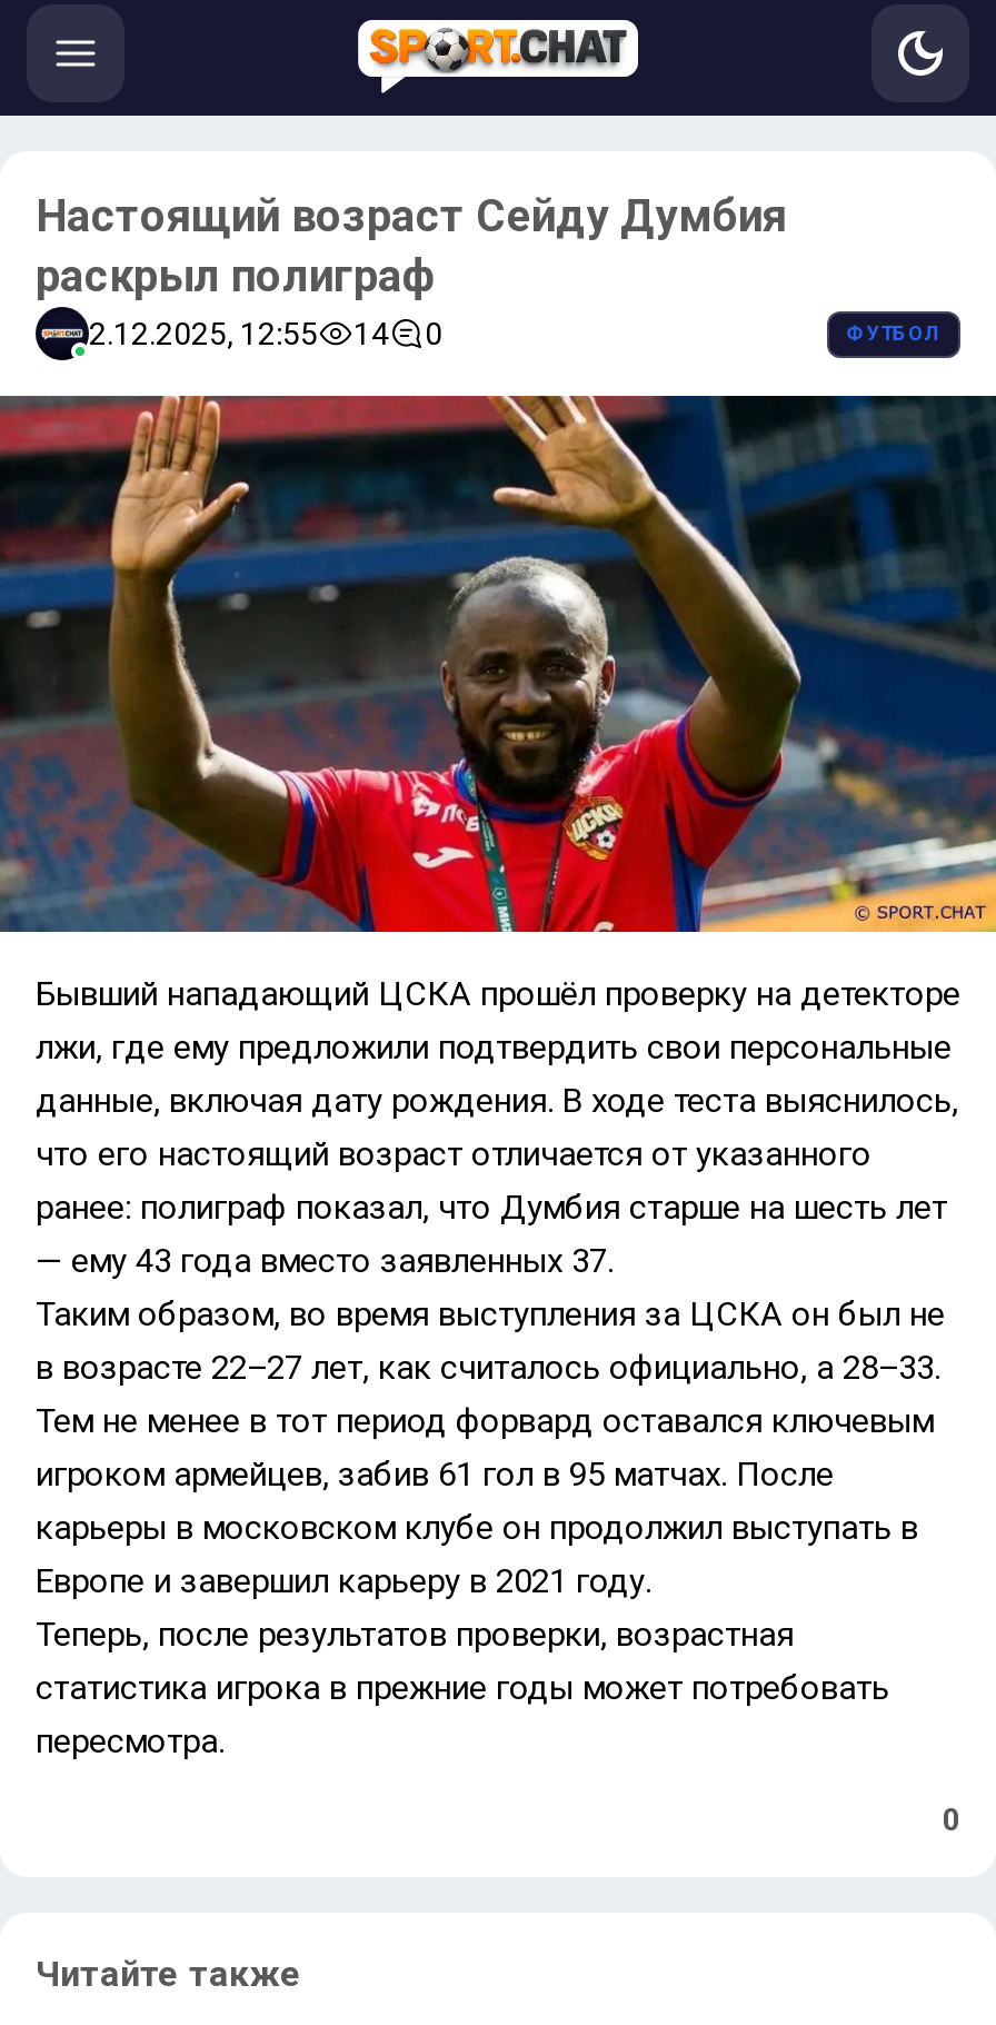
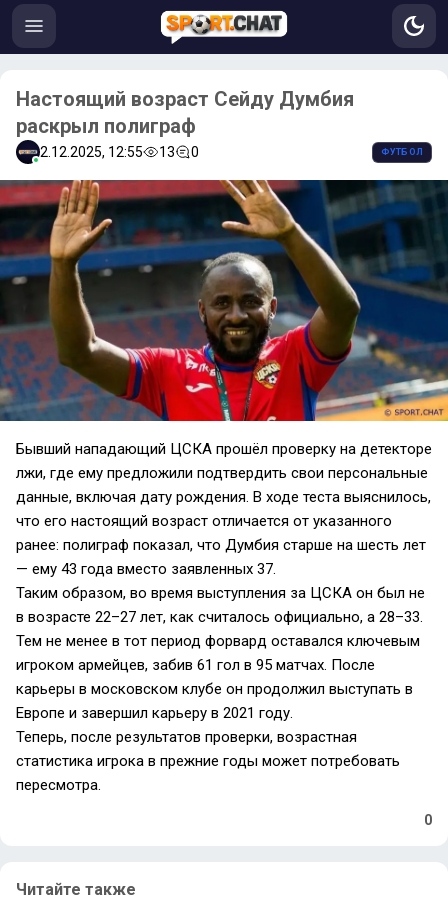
- 2.12.2025, 12:55 14 0
+ 2.12.2025, 12:55 13 0
